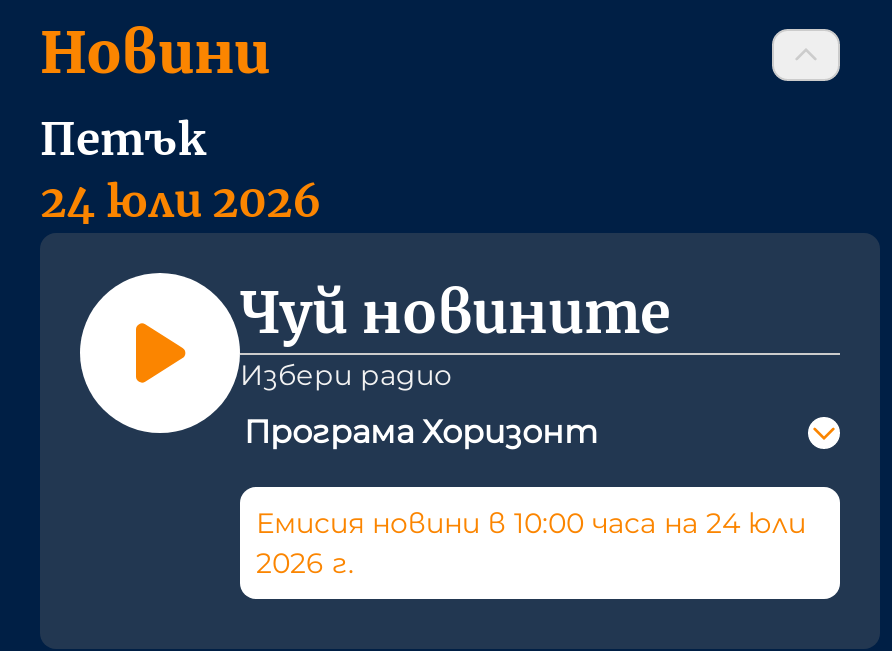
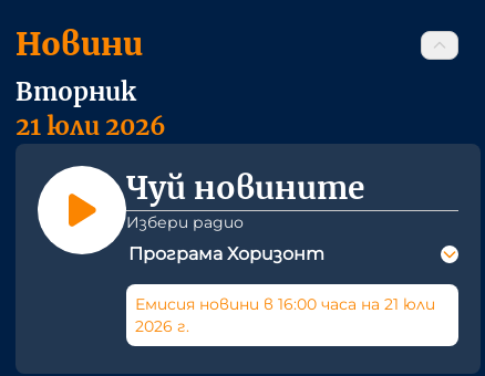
- Петък
- 24 юли 2026
+ Вторник
+ 21 юли 2026

- Емисия новини в 10:00 часа на 24 юли
+ Емисия новини в 16:00 часа на 21 юли
